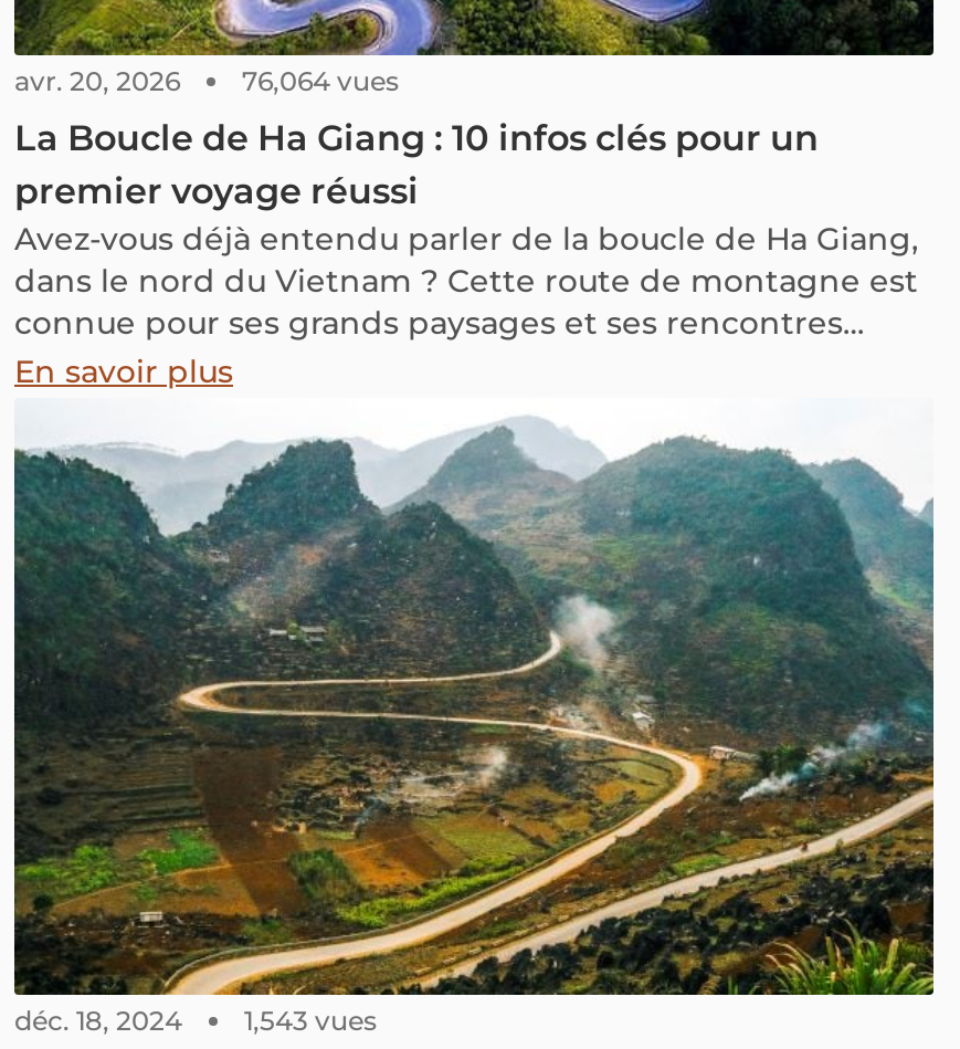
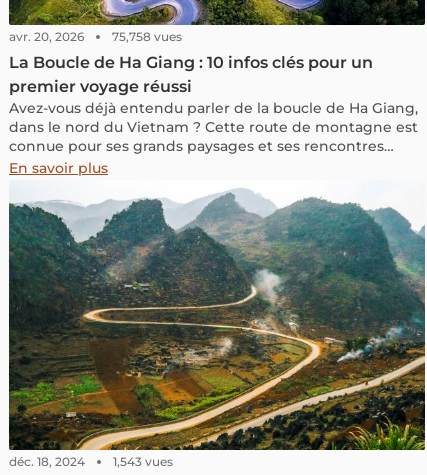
- avr. 20, 2026 76,064 vues
+ avr. 20, 2026 75,758 vues
